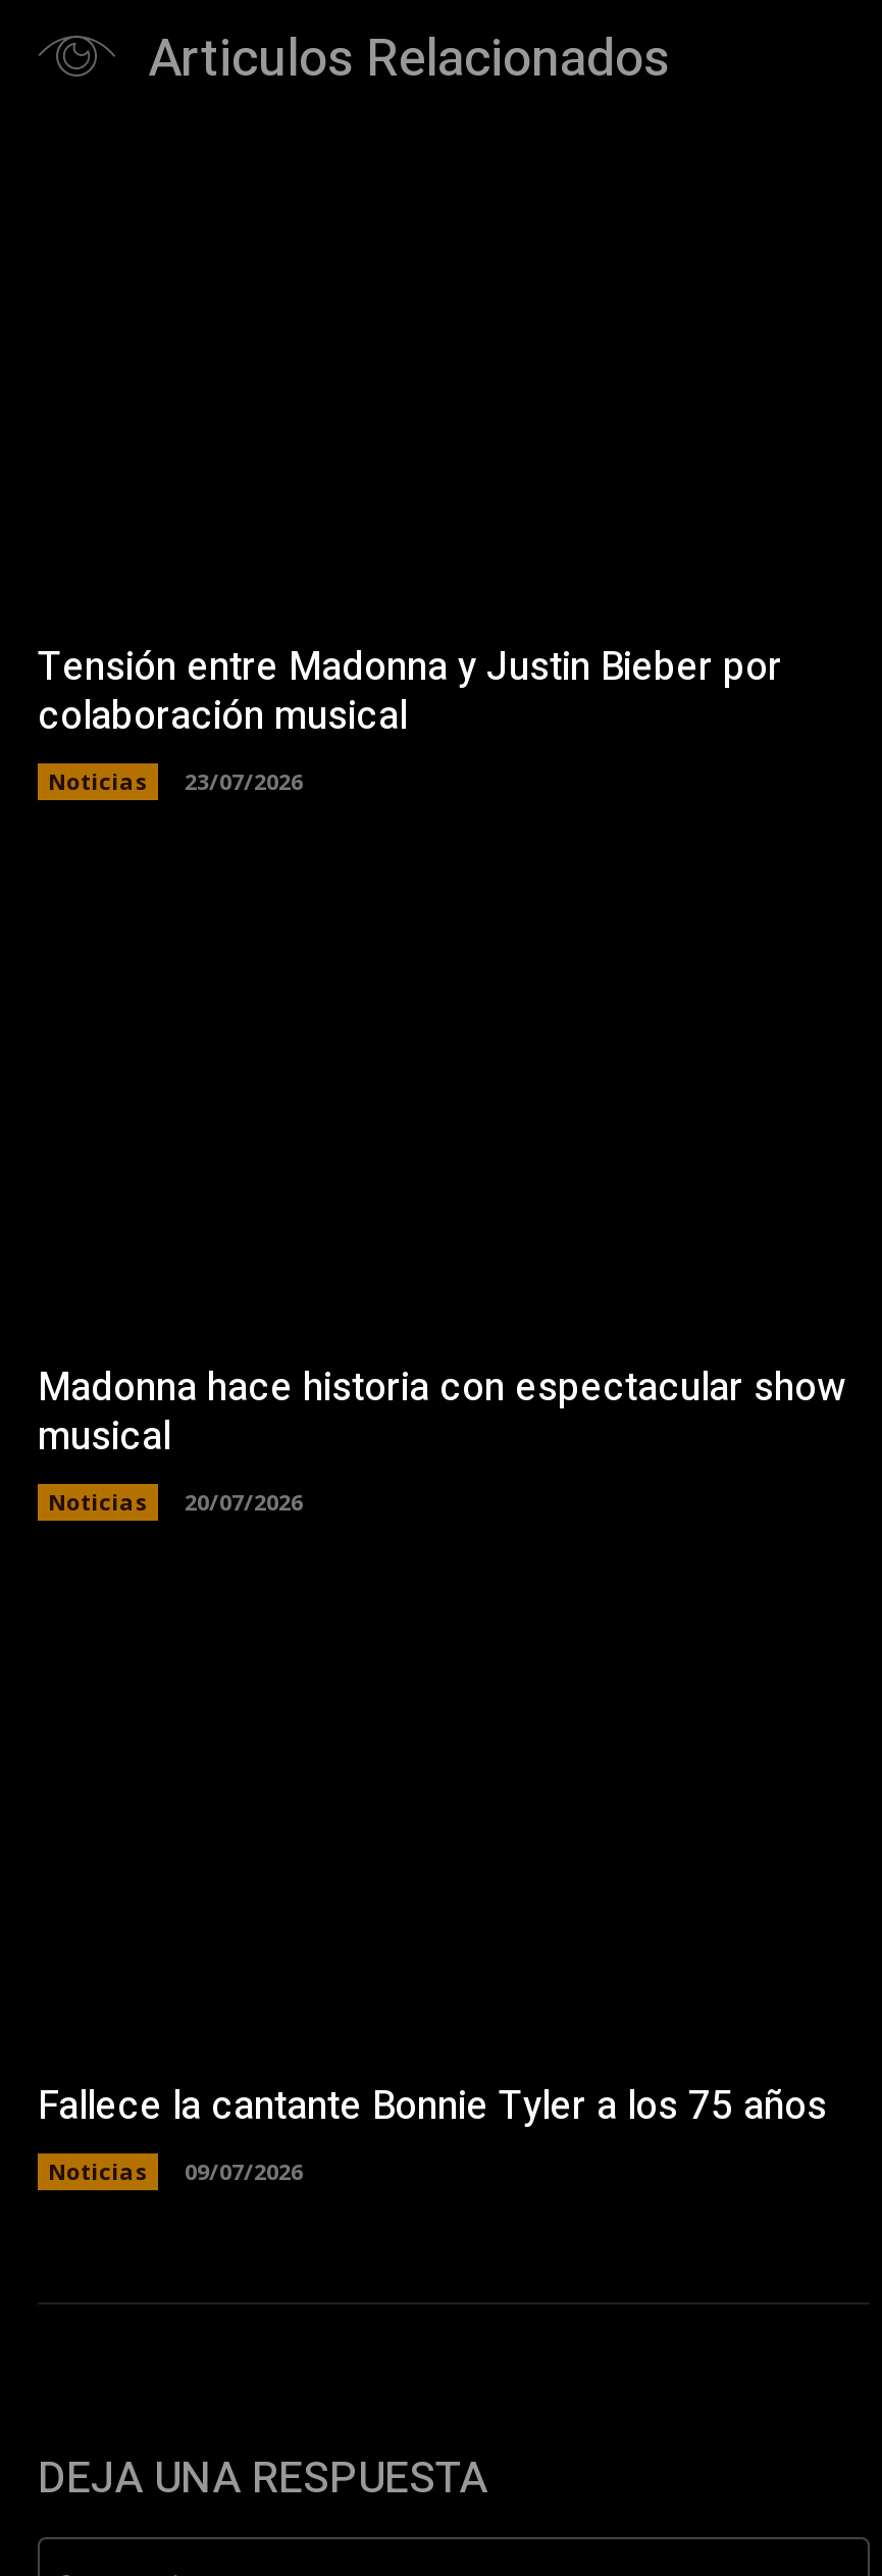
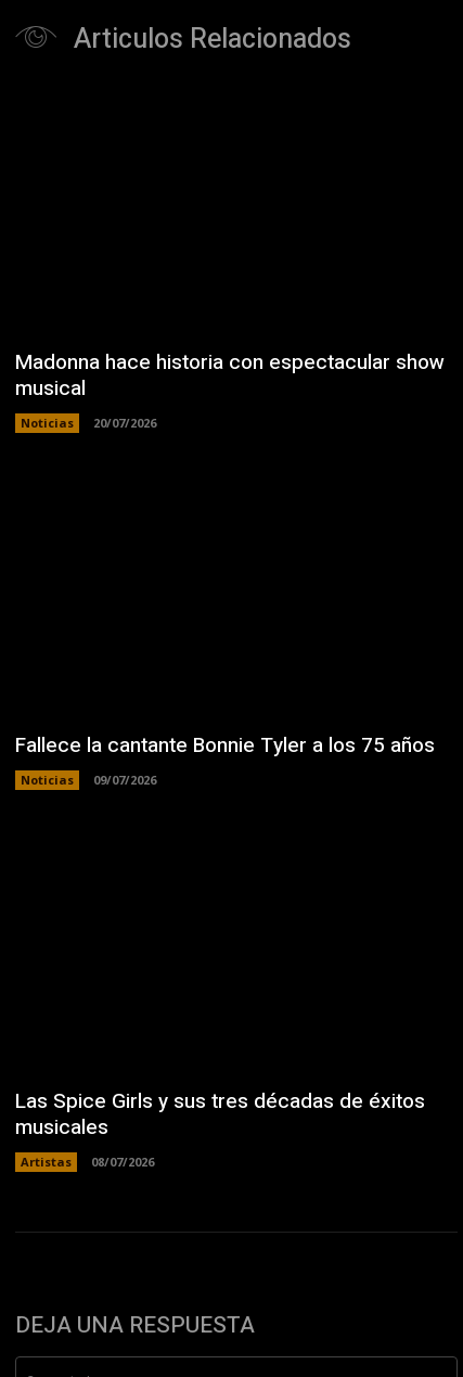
- Tensión entre Madonna y Justin Bieber por
- colaboración musical
- Noticias
- 23/07/2026

moved up: Madonna hace historia con espectacular show | musical | Noticias | 20/07/2026 | Fallece la cantante Bonnie Tyler a los 75 años | Noticias | 09/07/2026

+ Las Spice Girls y sus tres décadas de éxitos
+ musicales
+ Artistas
+ 08/07/2026
